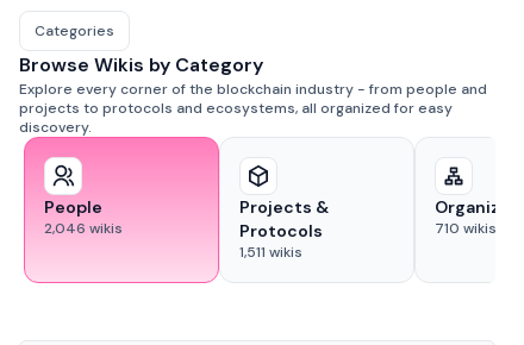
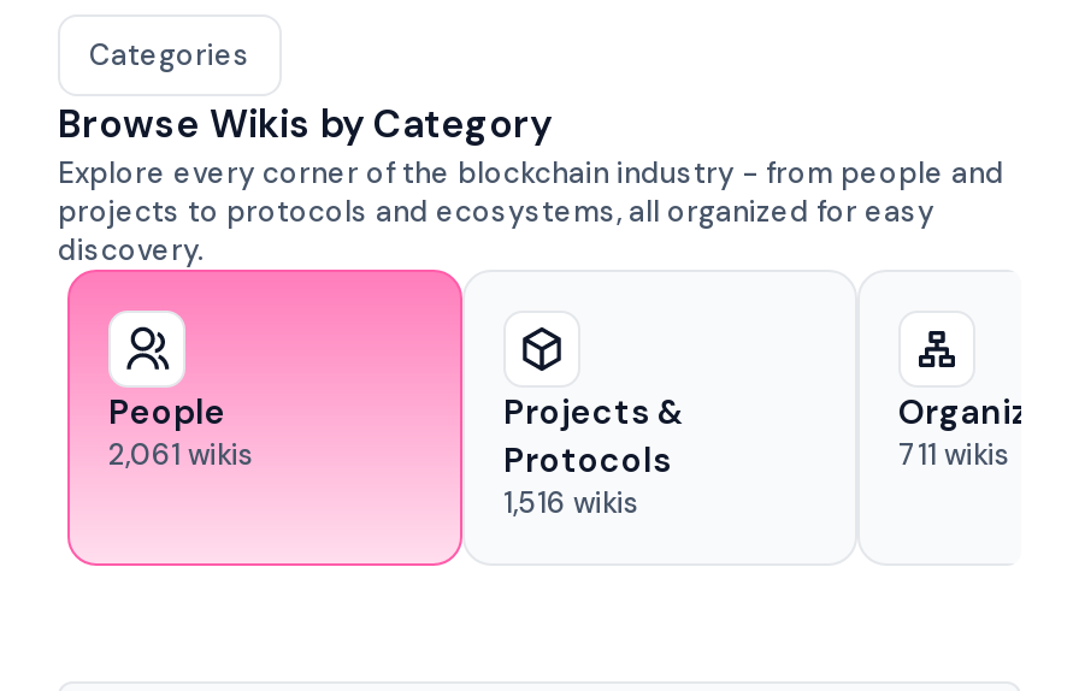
- 2,046 wikis
+ 2,061 wikis

- 710 wikis
+ 711 wikis

- 1,511 wikis
+ 1,516 wikis
